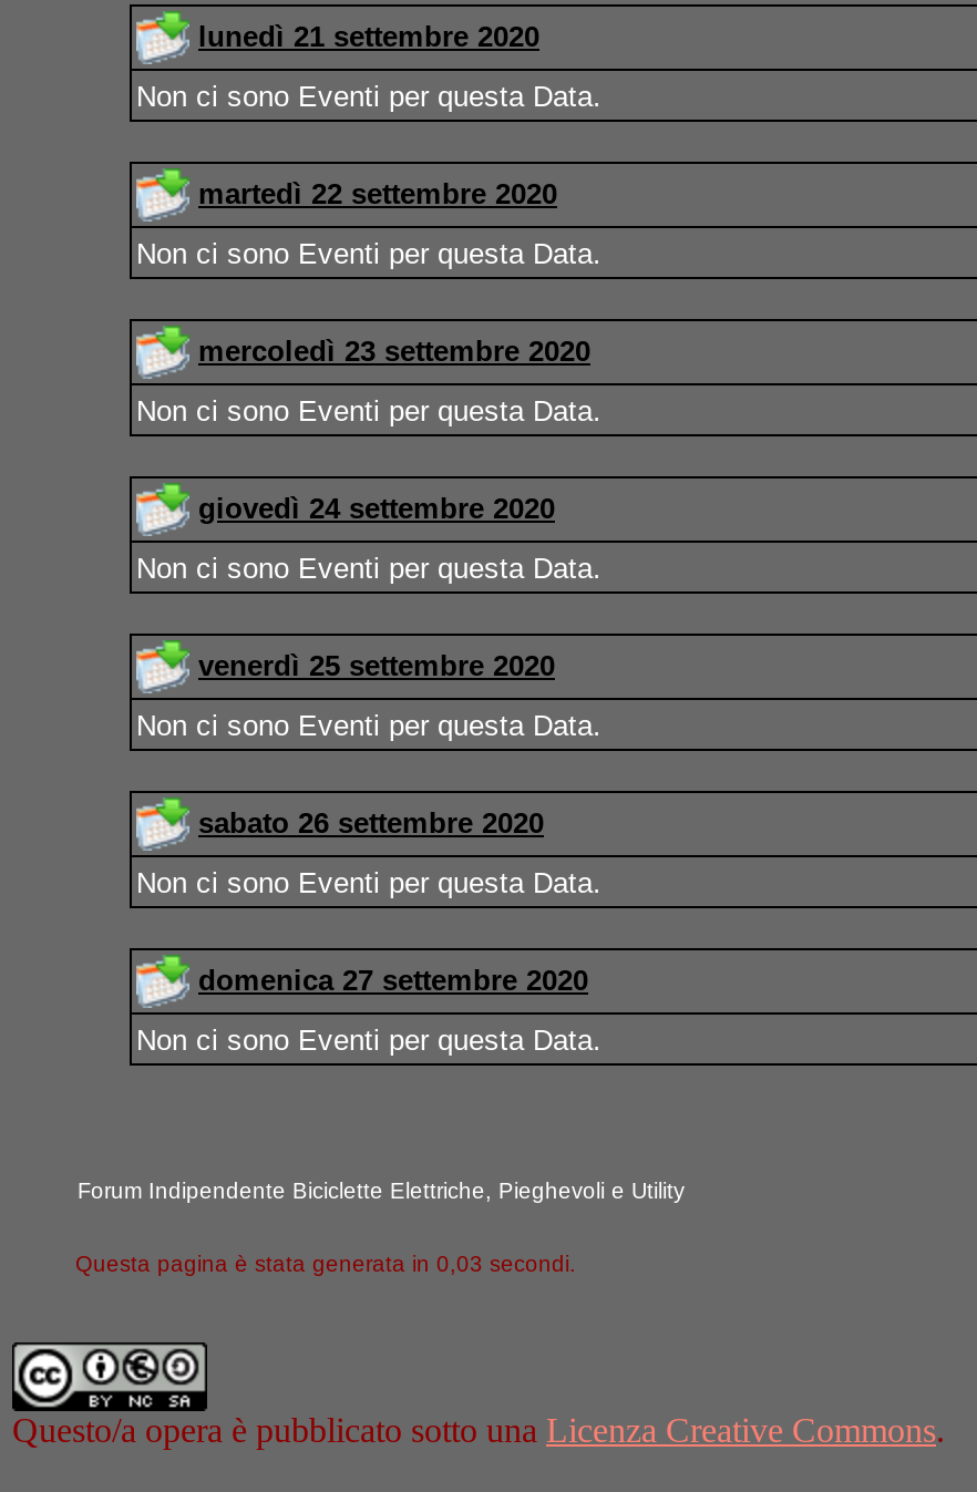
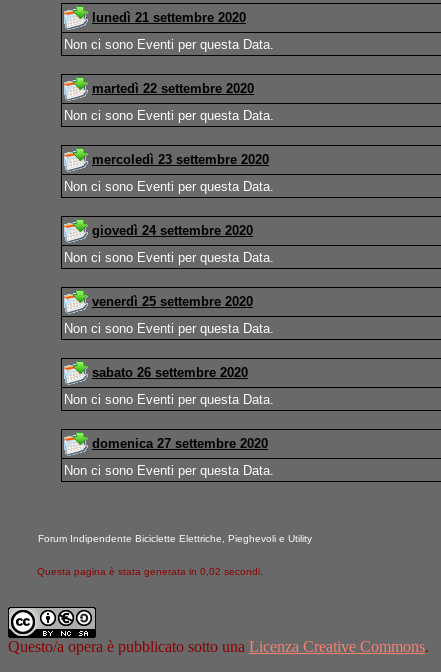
- Questa pagina è stata generata in 0,03 secondi.
+ Questa pagina è stata generata in 0,02 secondi.
